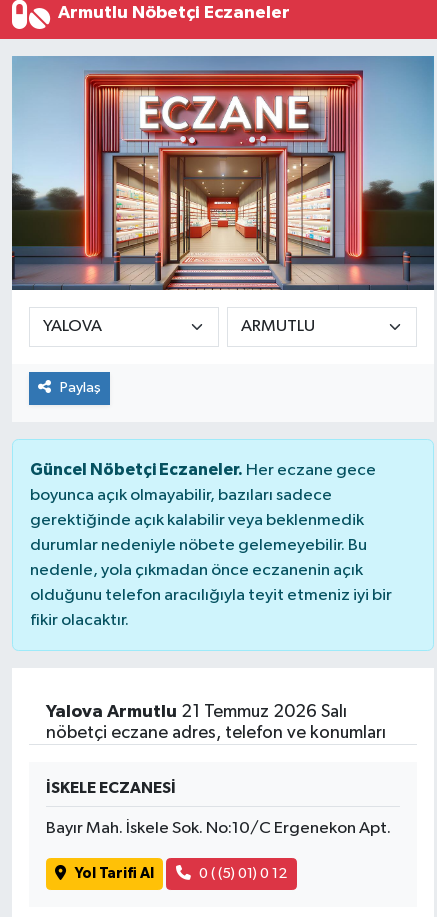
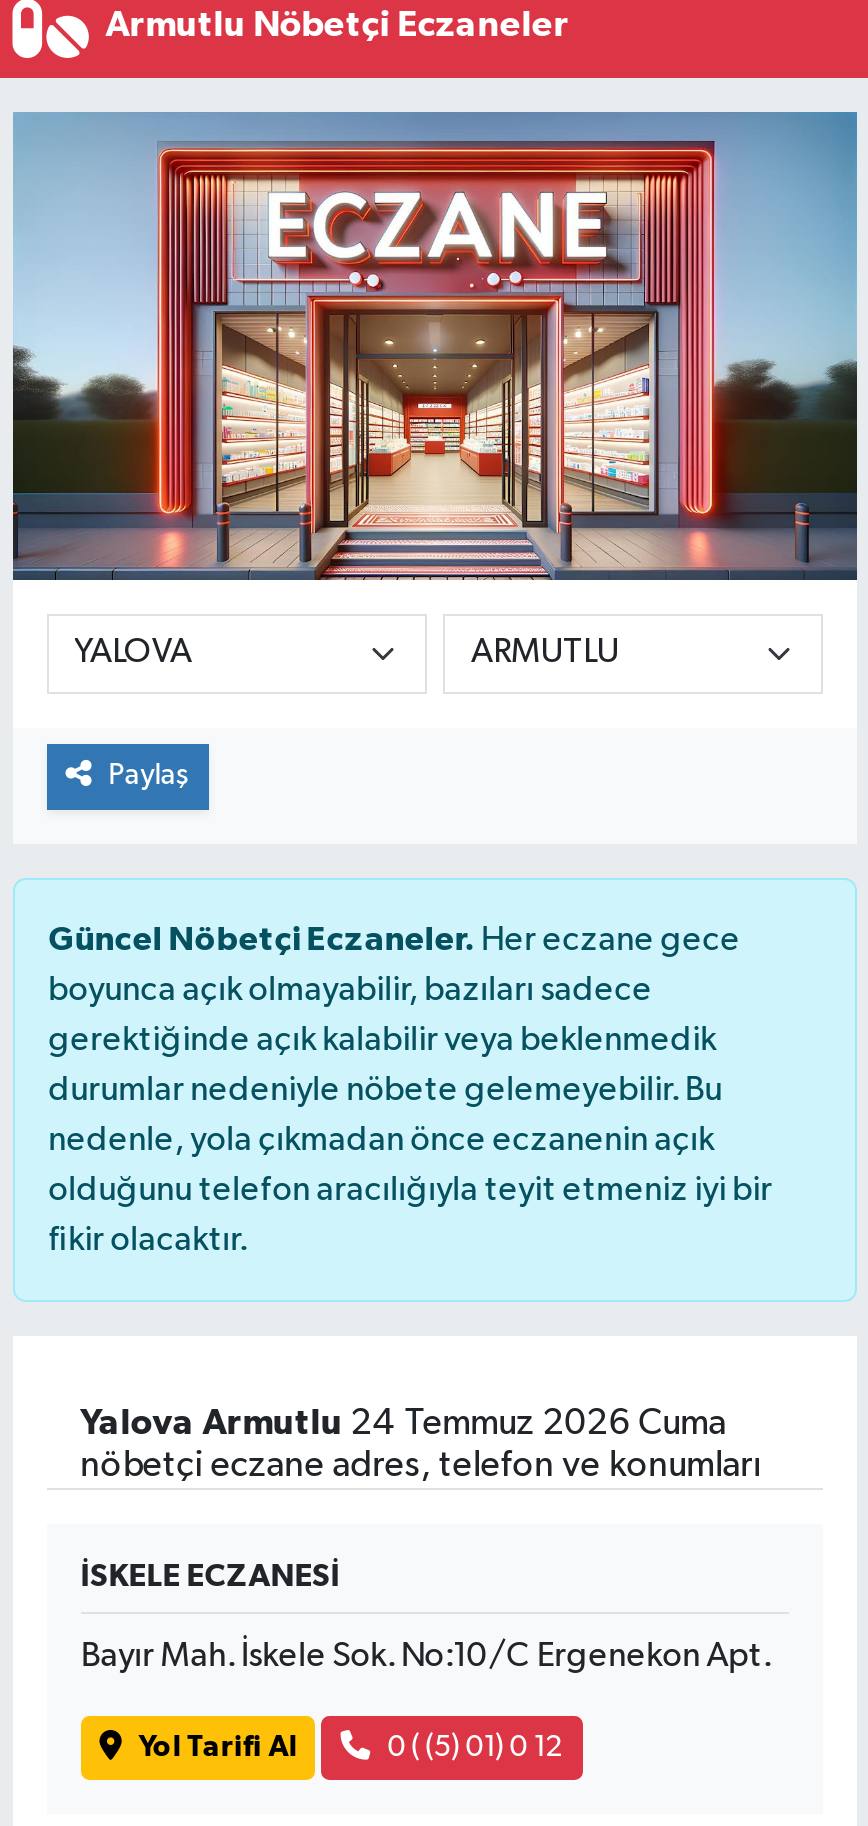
- Yalova Armutlu 21 Temmuz 2026 Salı
+ Yalova Armutlu 24 Temmuz 2026 Cuma
